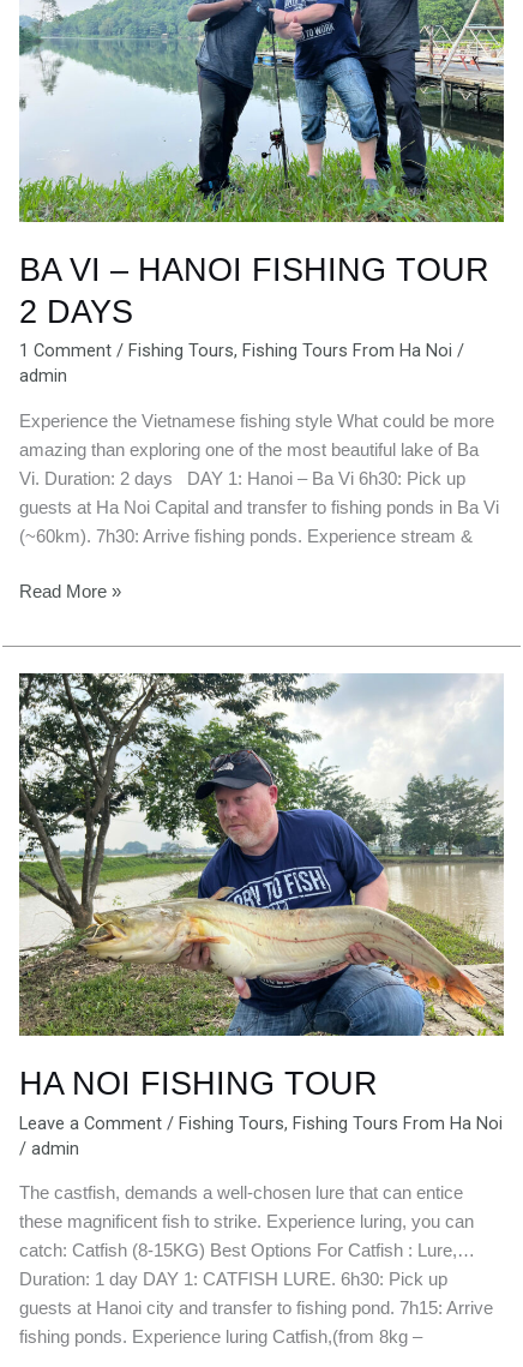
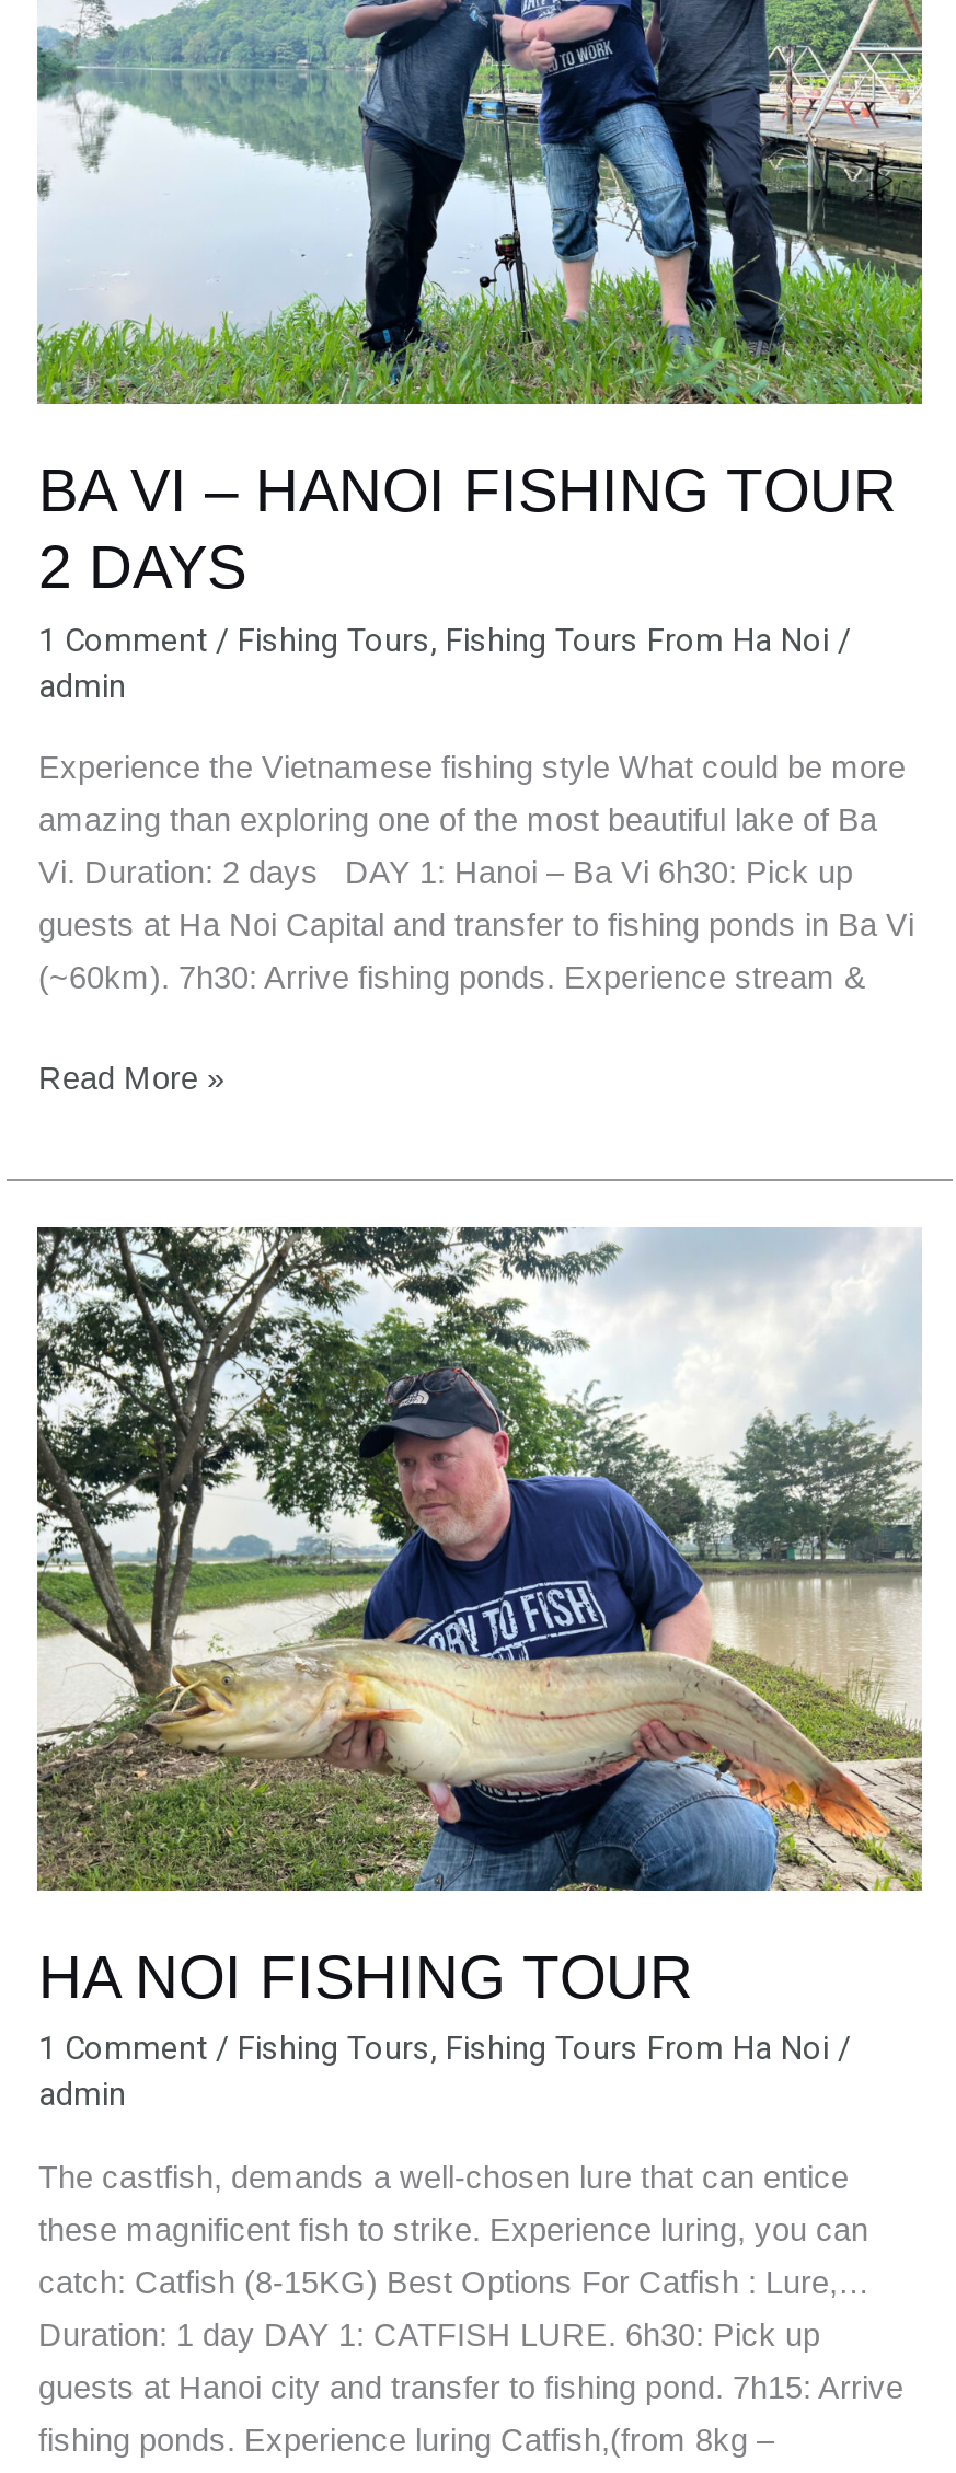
- Leave a Comment / Fishing Tours, Fishing Tours From Ha Noi
- / admin
+ 1 Comment / Fishing Tours, Fishing Tours From Ha Noi /
+ admin
